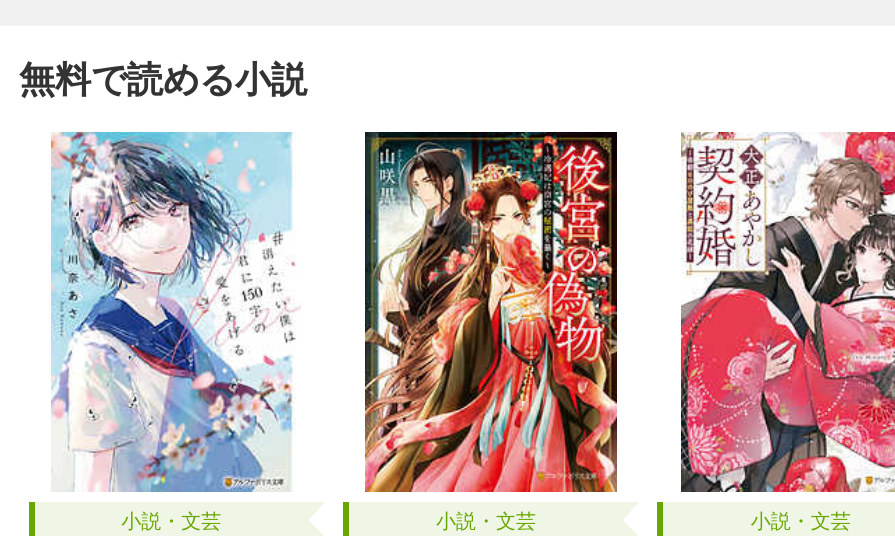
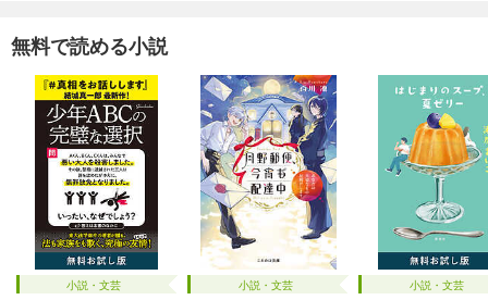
- [image]
+ [image]

- [image]
+ [image]

- [image]
+ [image]
